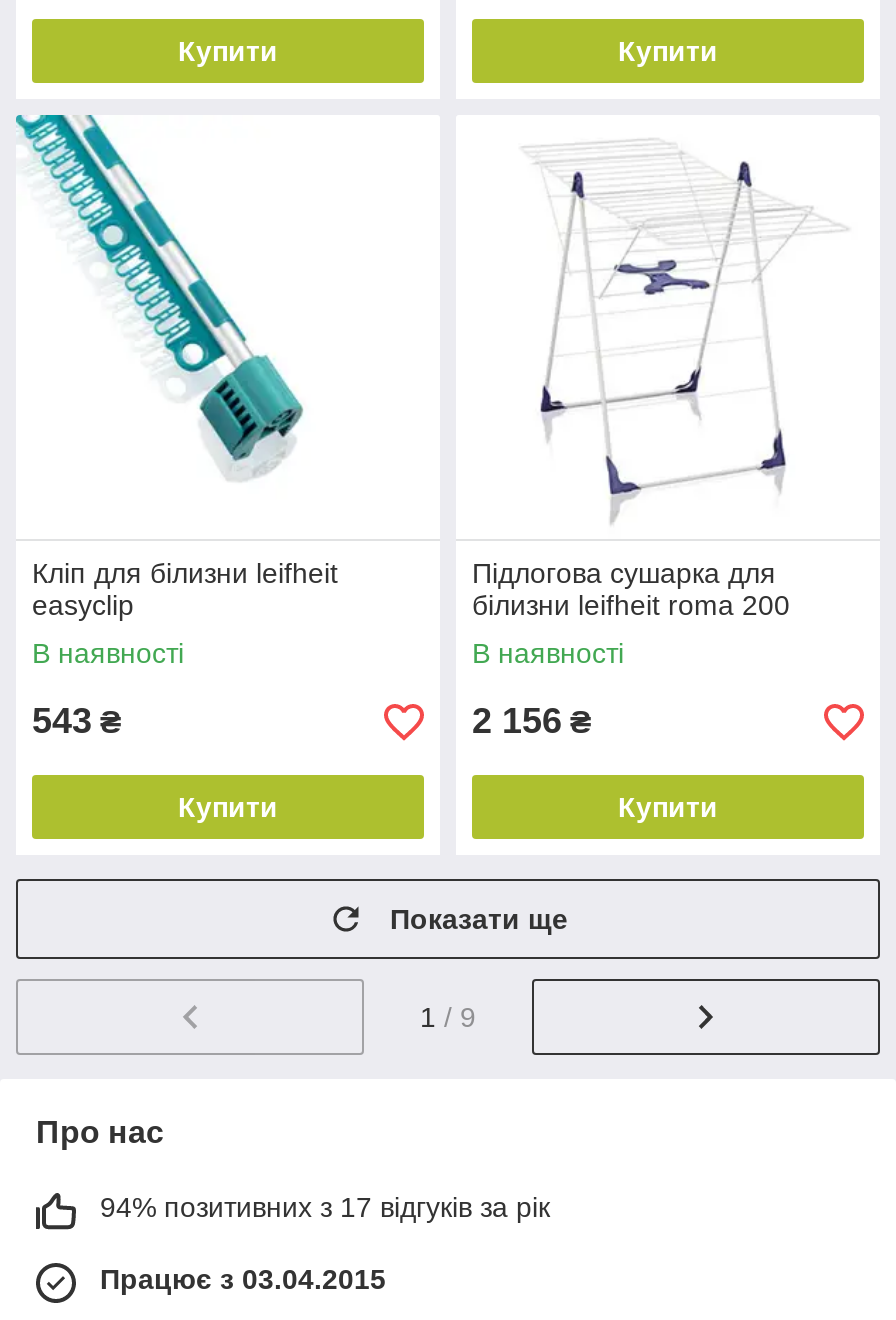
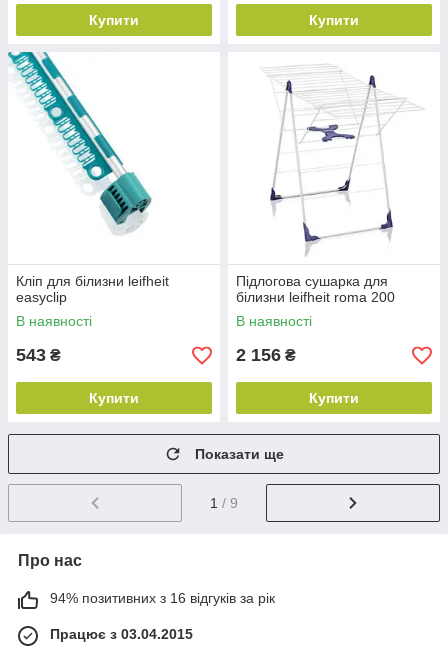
- 94% позитивних з 17 відгуків за рік
+ 94% позитивних з 16 відгуків за рік
